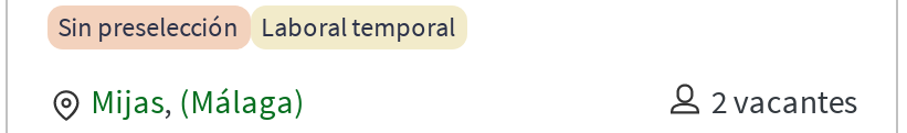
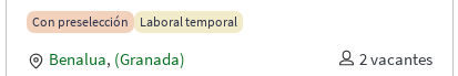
- Sin preselección
+ Con preselección

- Mijas, (Málaga)
+ Benalua, (Granada)
